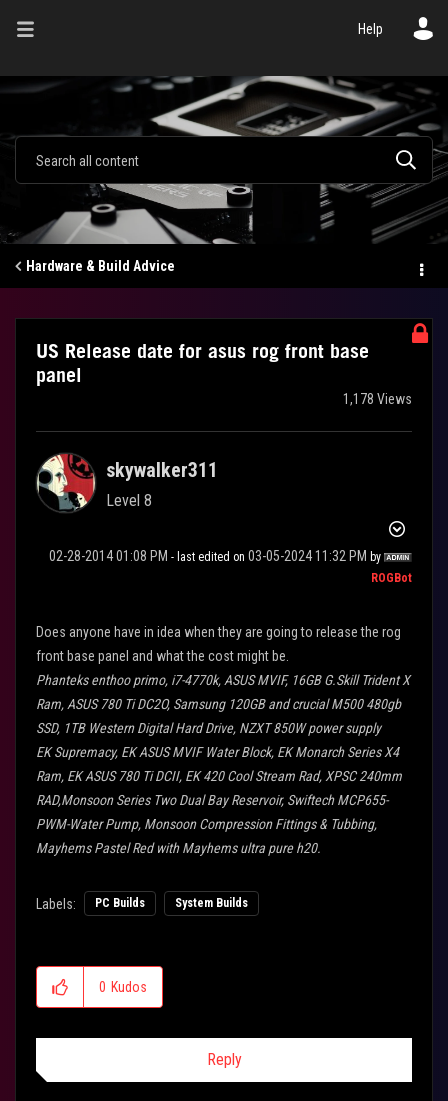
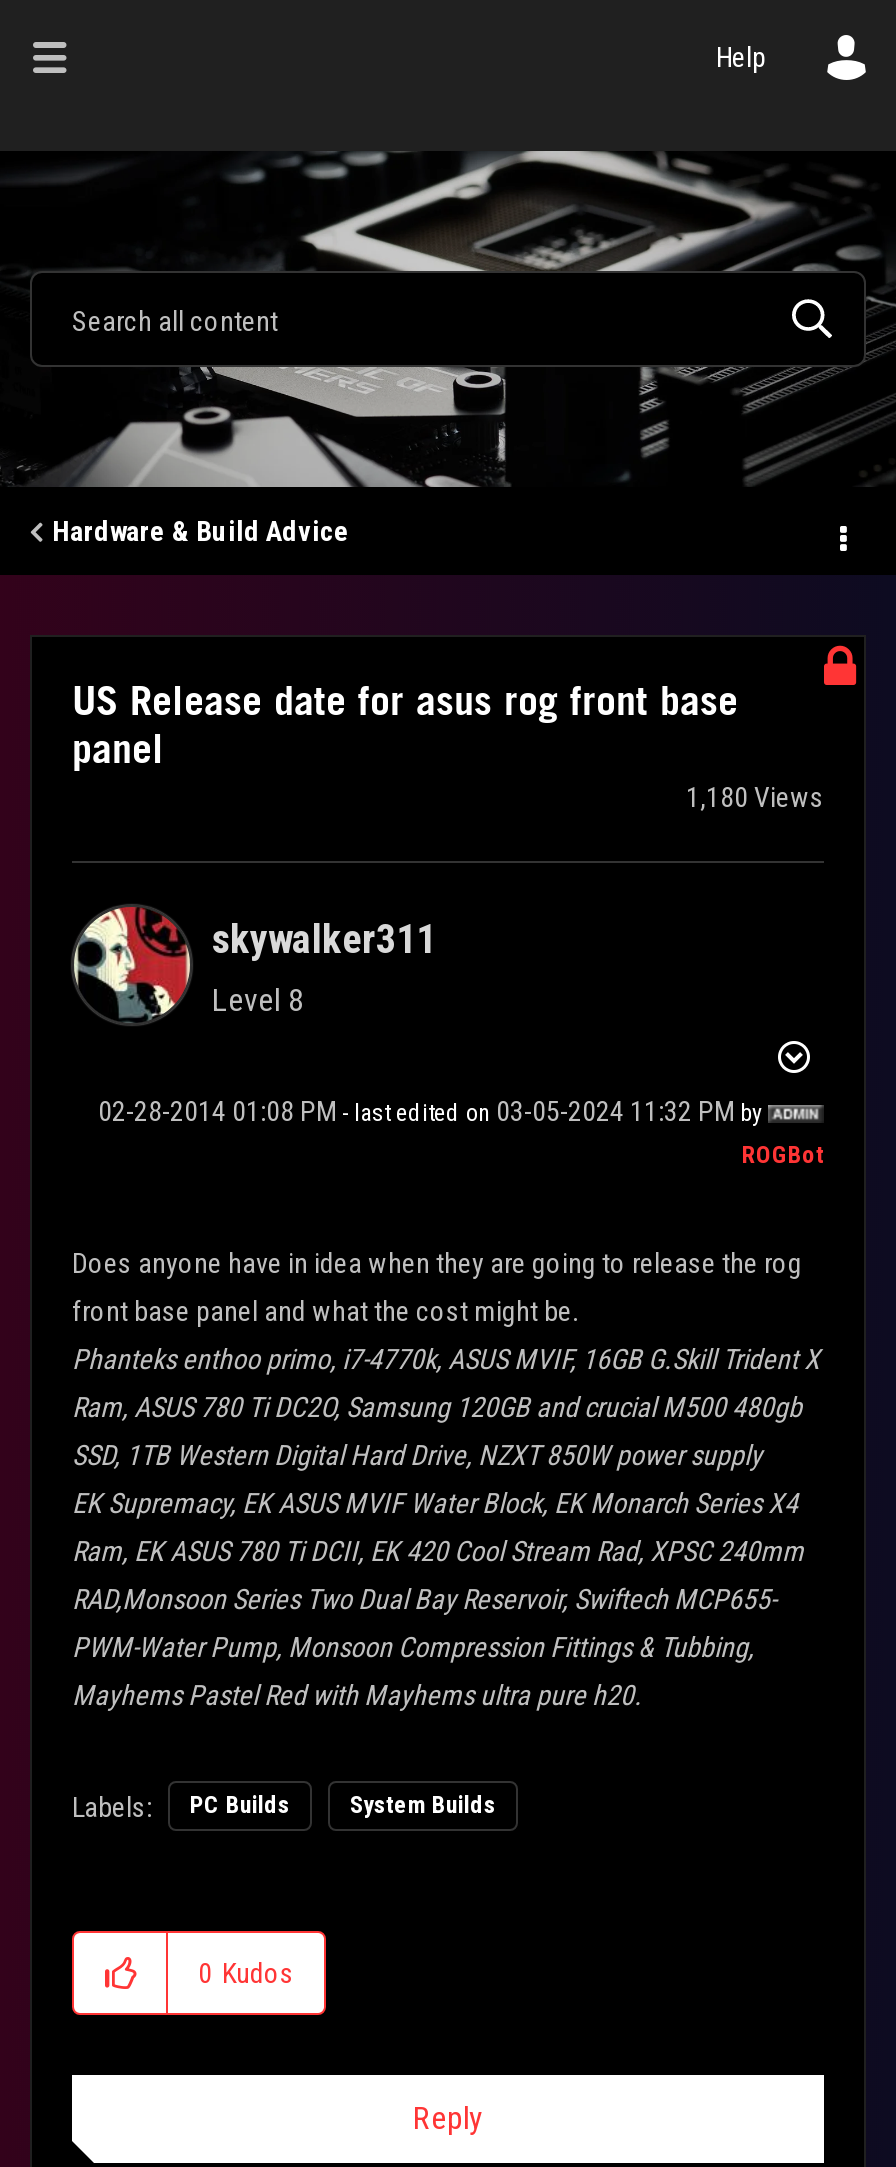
- 1,178 Views
+ 1,180 Views
